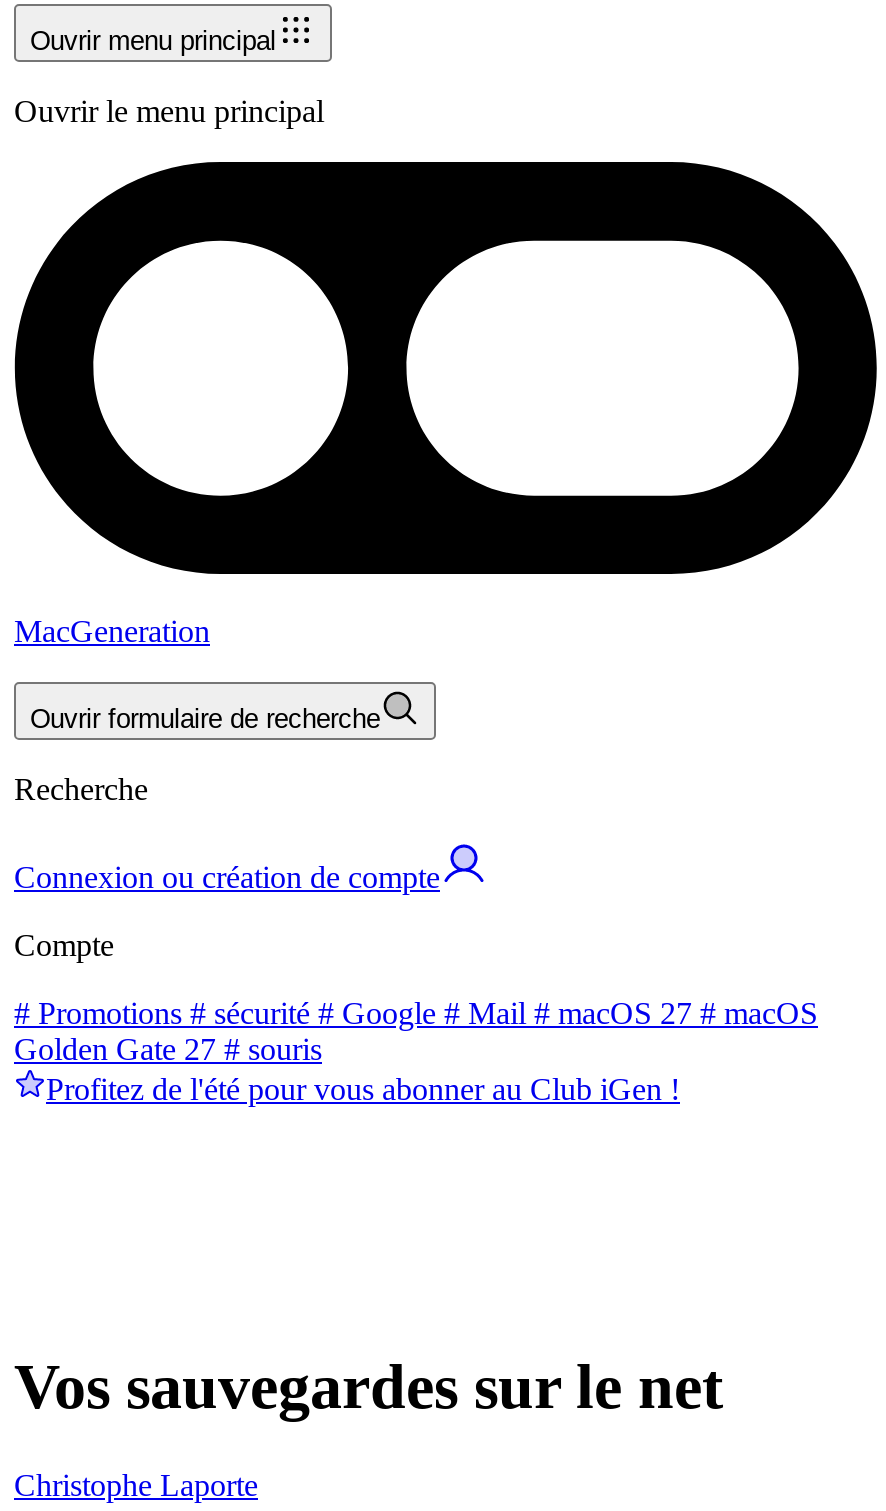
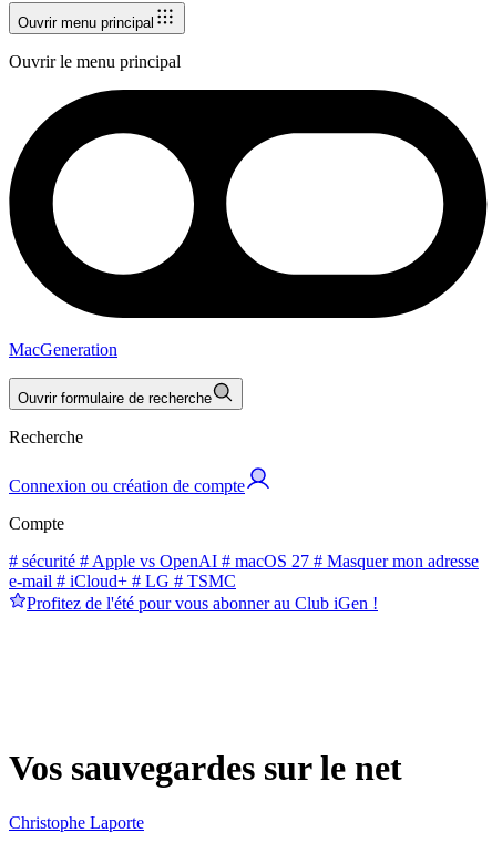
- # Promotions # sécurité # Google # Mail # macOS 27 # macOS
- Golden Gate 27 # souris
+ # sécurité # Apple vs OpenAI # macOS 27 # Masquer mon adresse
+ e-mail # iCloud+ # LG # TSMC
